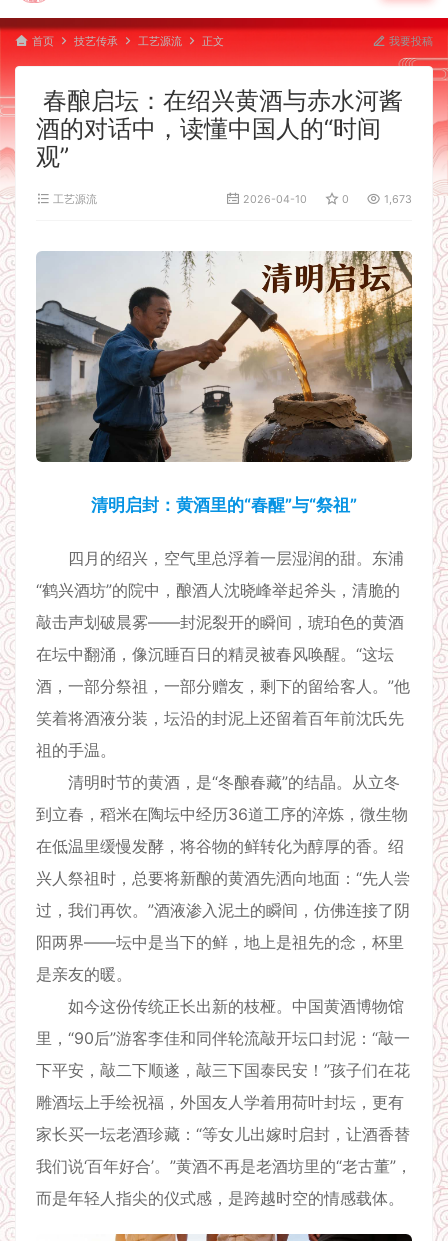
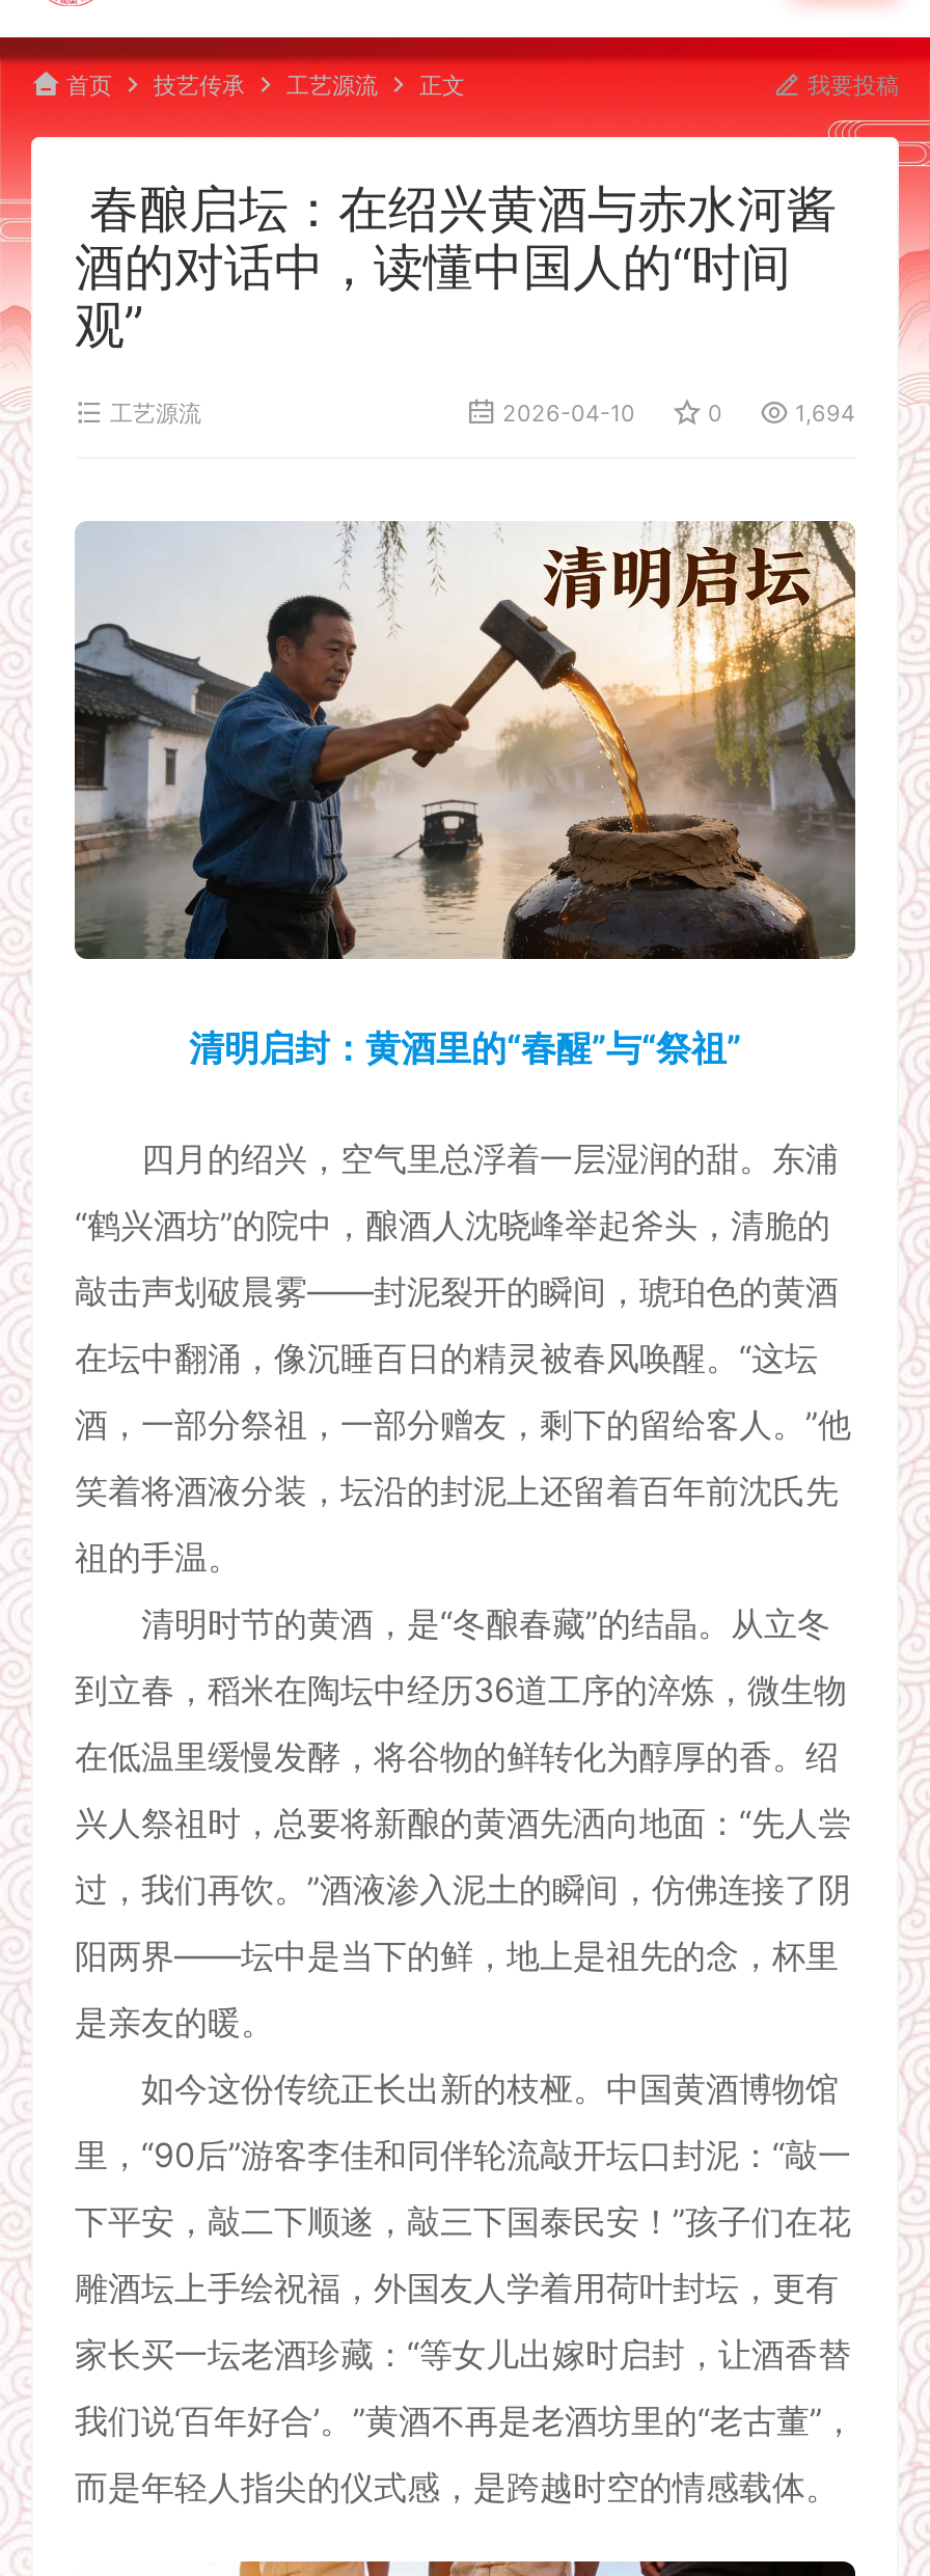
- 1,673
+ 1,694
